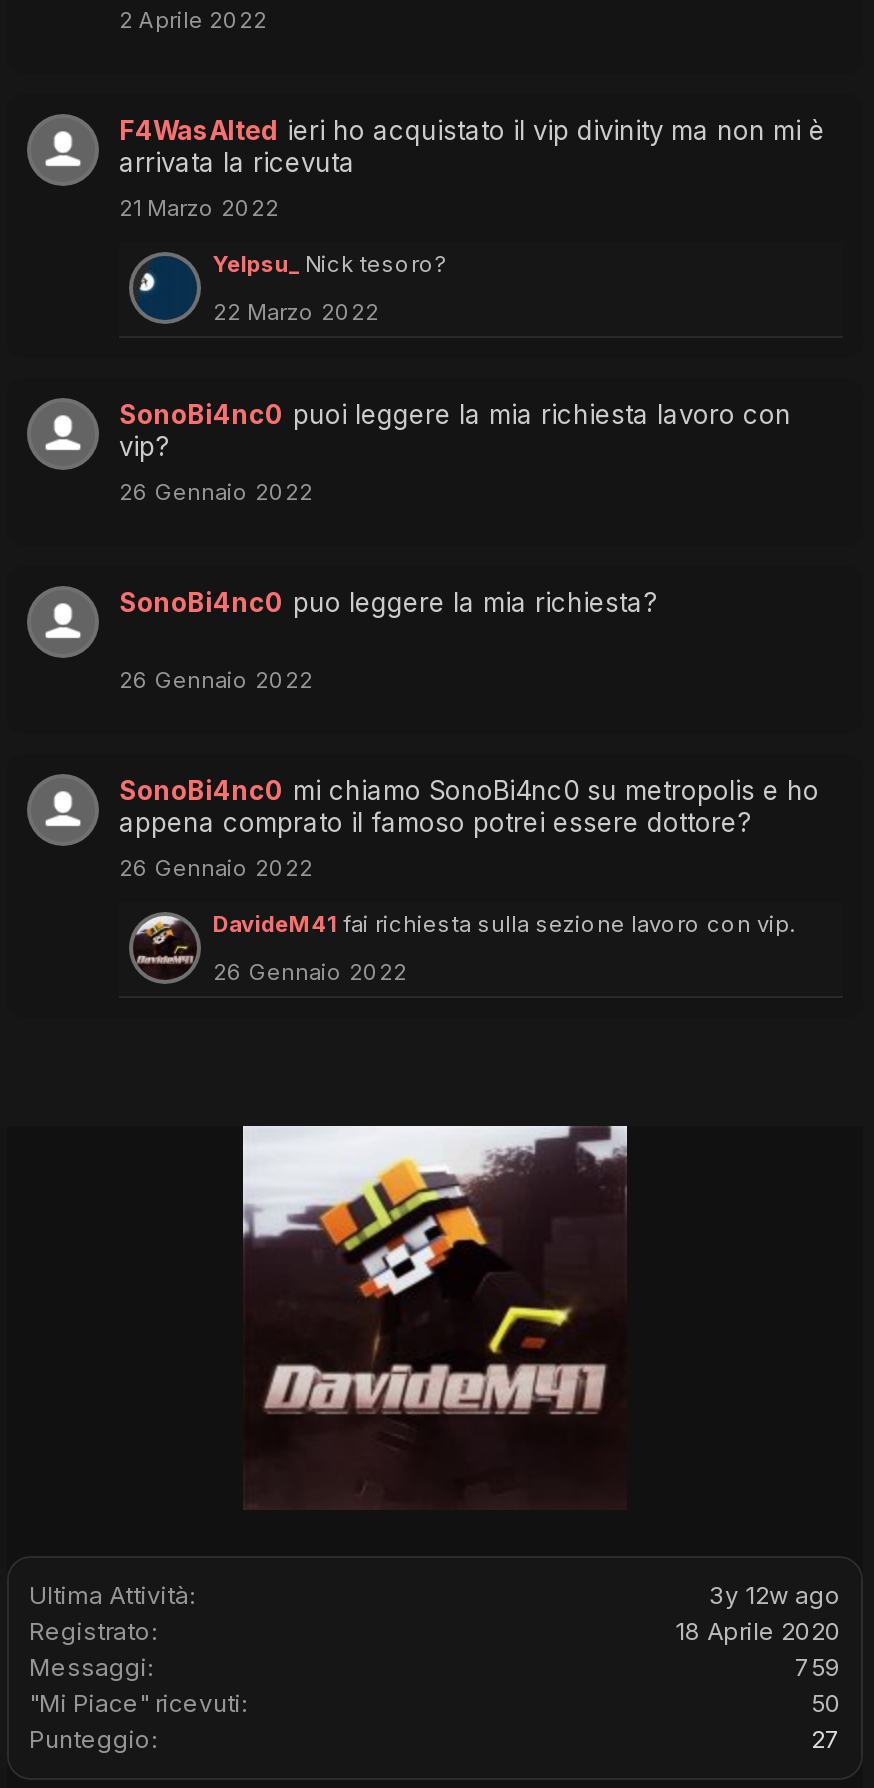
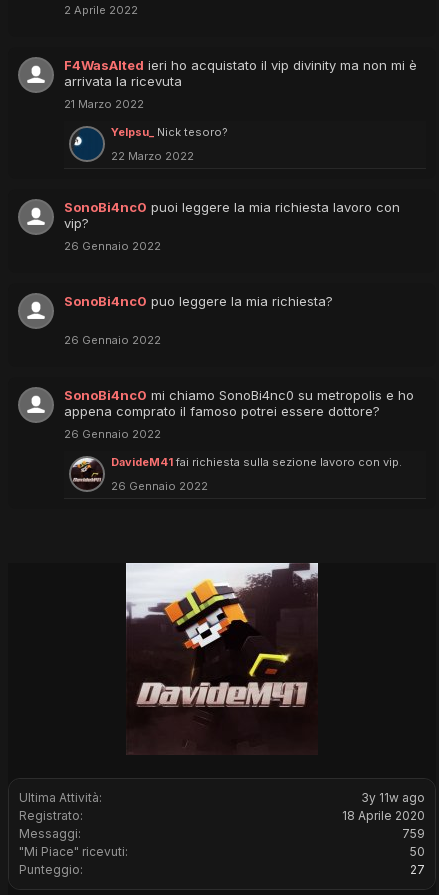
- 3y 12w ago
+ 3y 11w ago
